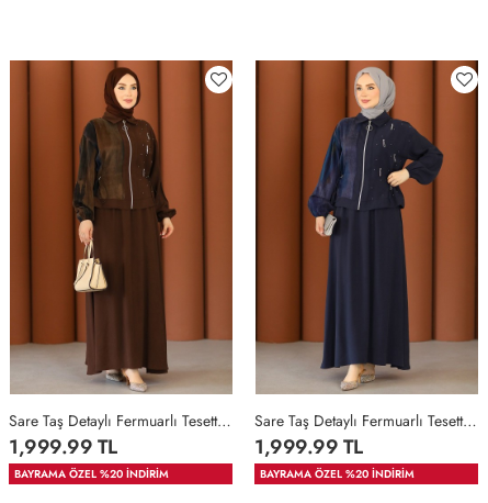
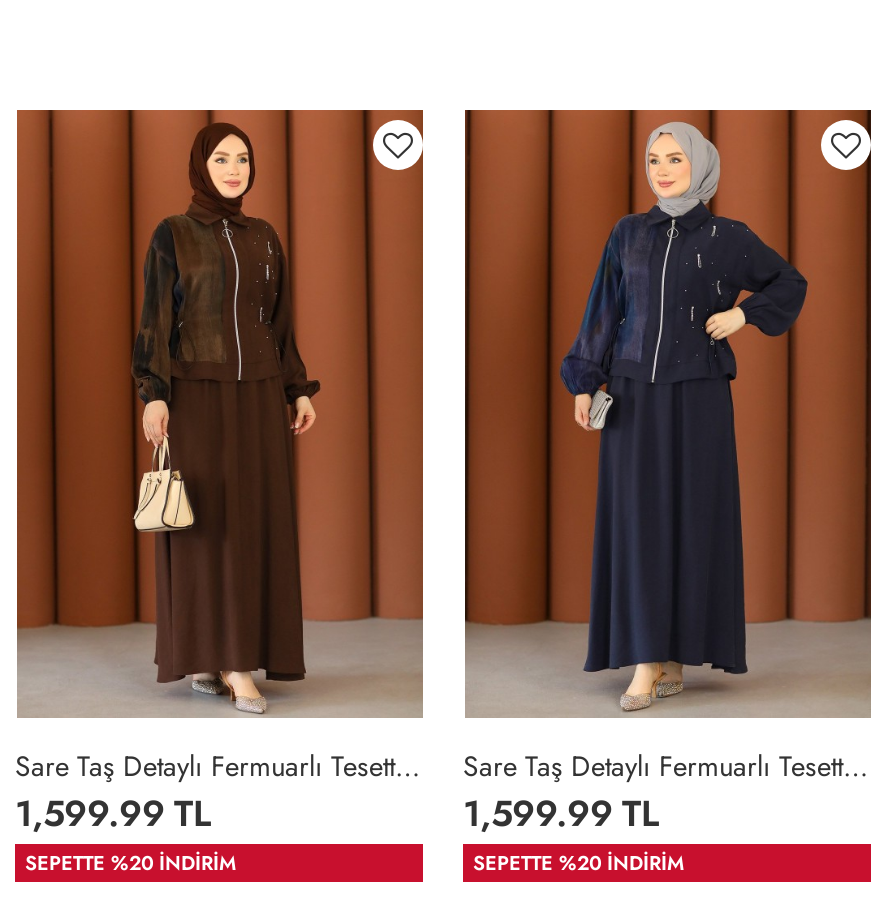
- 1,999.99 TL
- BAYRAMA ÖZEL %20 İNDİRİM
+ 1,599.99 TL
+ SEPETTE %20 İNDİRİM

- 1,999.99 TL
- BAYRAMA ÖZEL %20 İNDİRİM
+ 1,599.99 TL
+ SEPETTE %20 İNDİRİM
